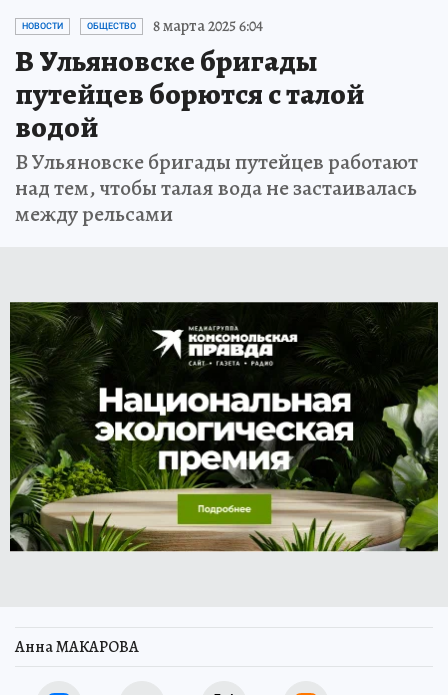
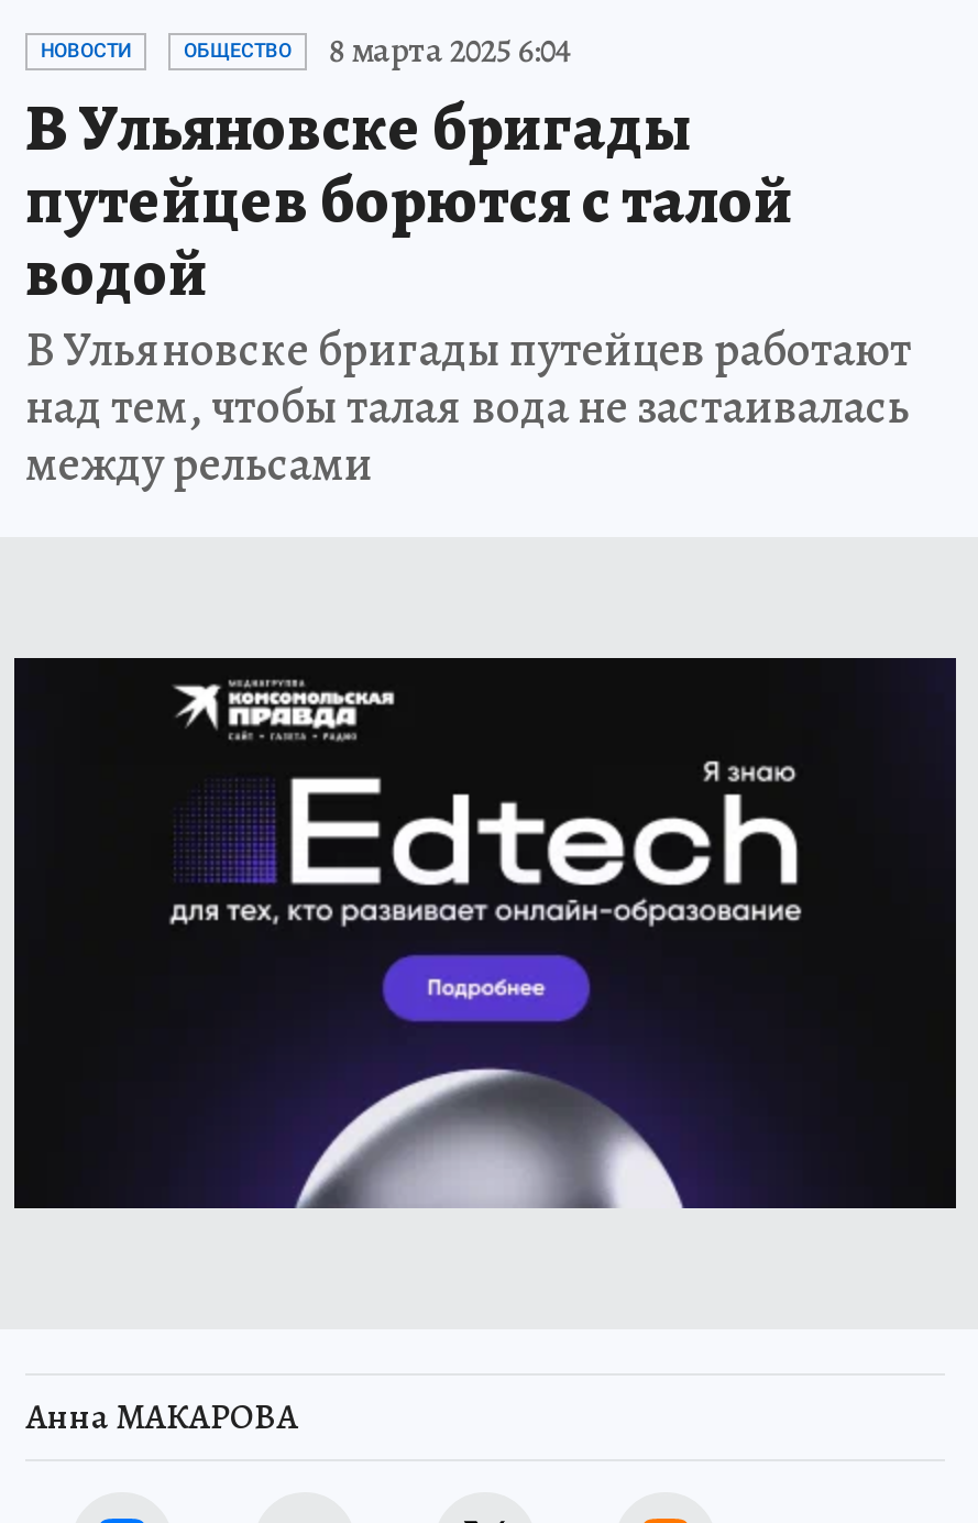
- [image]
+ [image]
